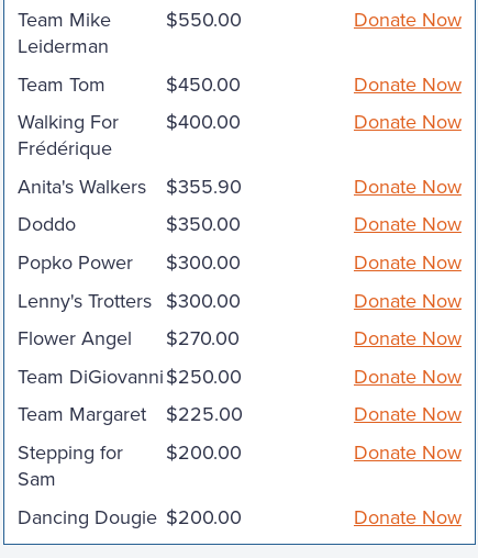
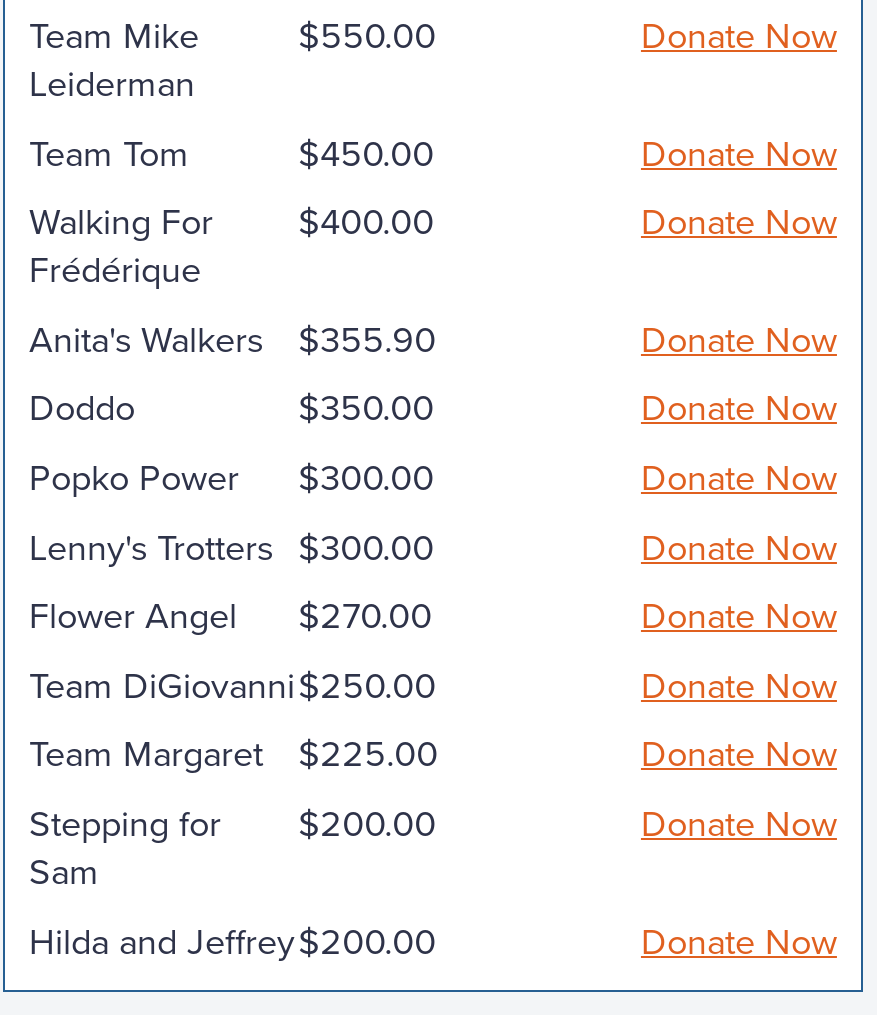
- Dancing Dougie $200.00
+ Hilda and Jeffrey $200.00
